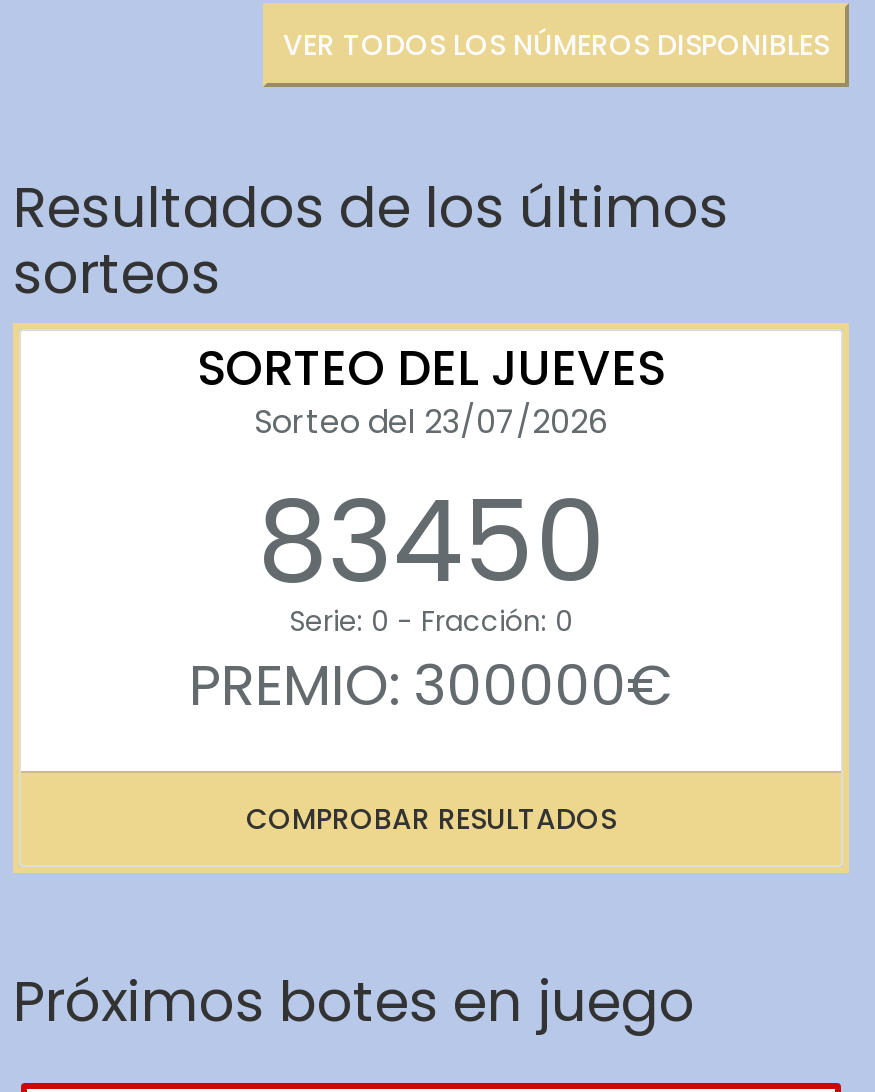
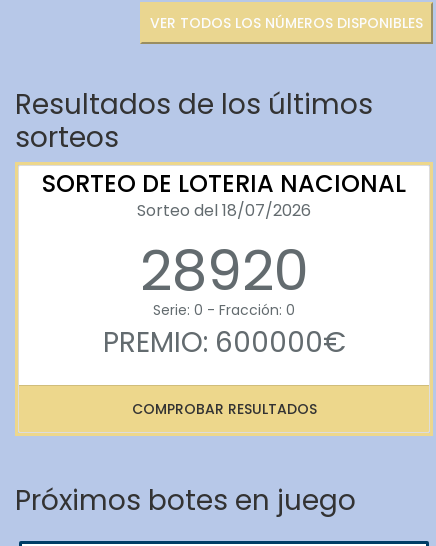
- SORTEO DEL JUEVES
- Sorteo del 23/07/2026
- 83450
+ SORTEO DE LOTERIA NACIONAL
+ Sorteo del 18/07/2026
+ 28920

- PREMIO: 300000€
+ PREMIO: 600000€
